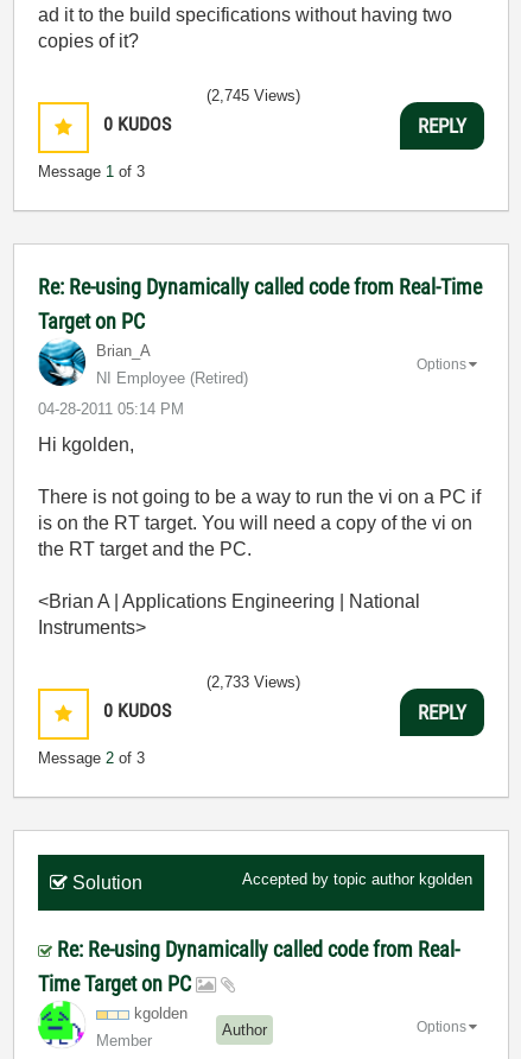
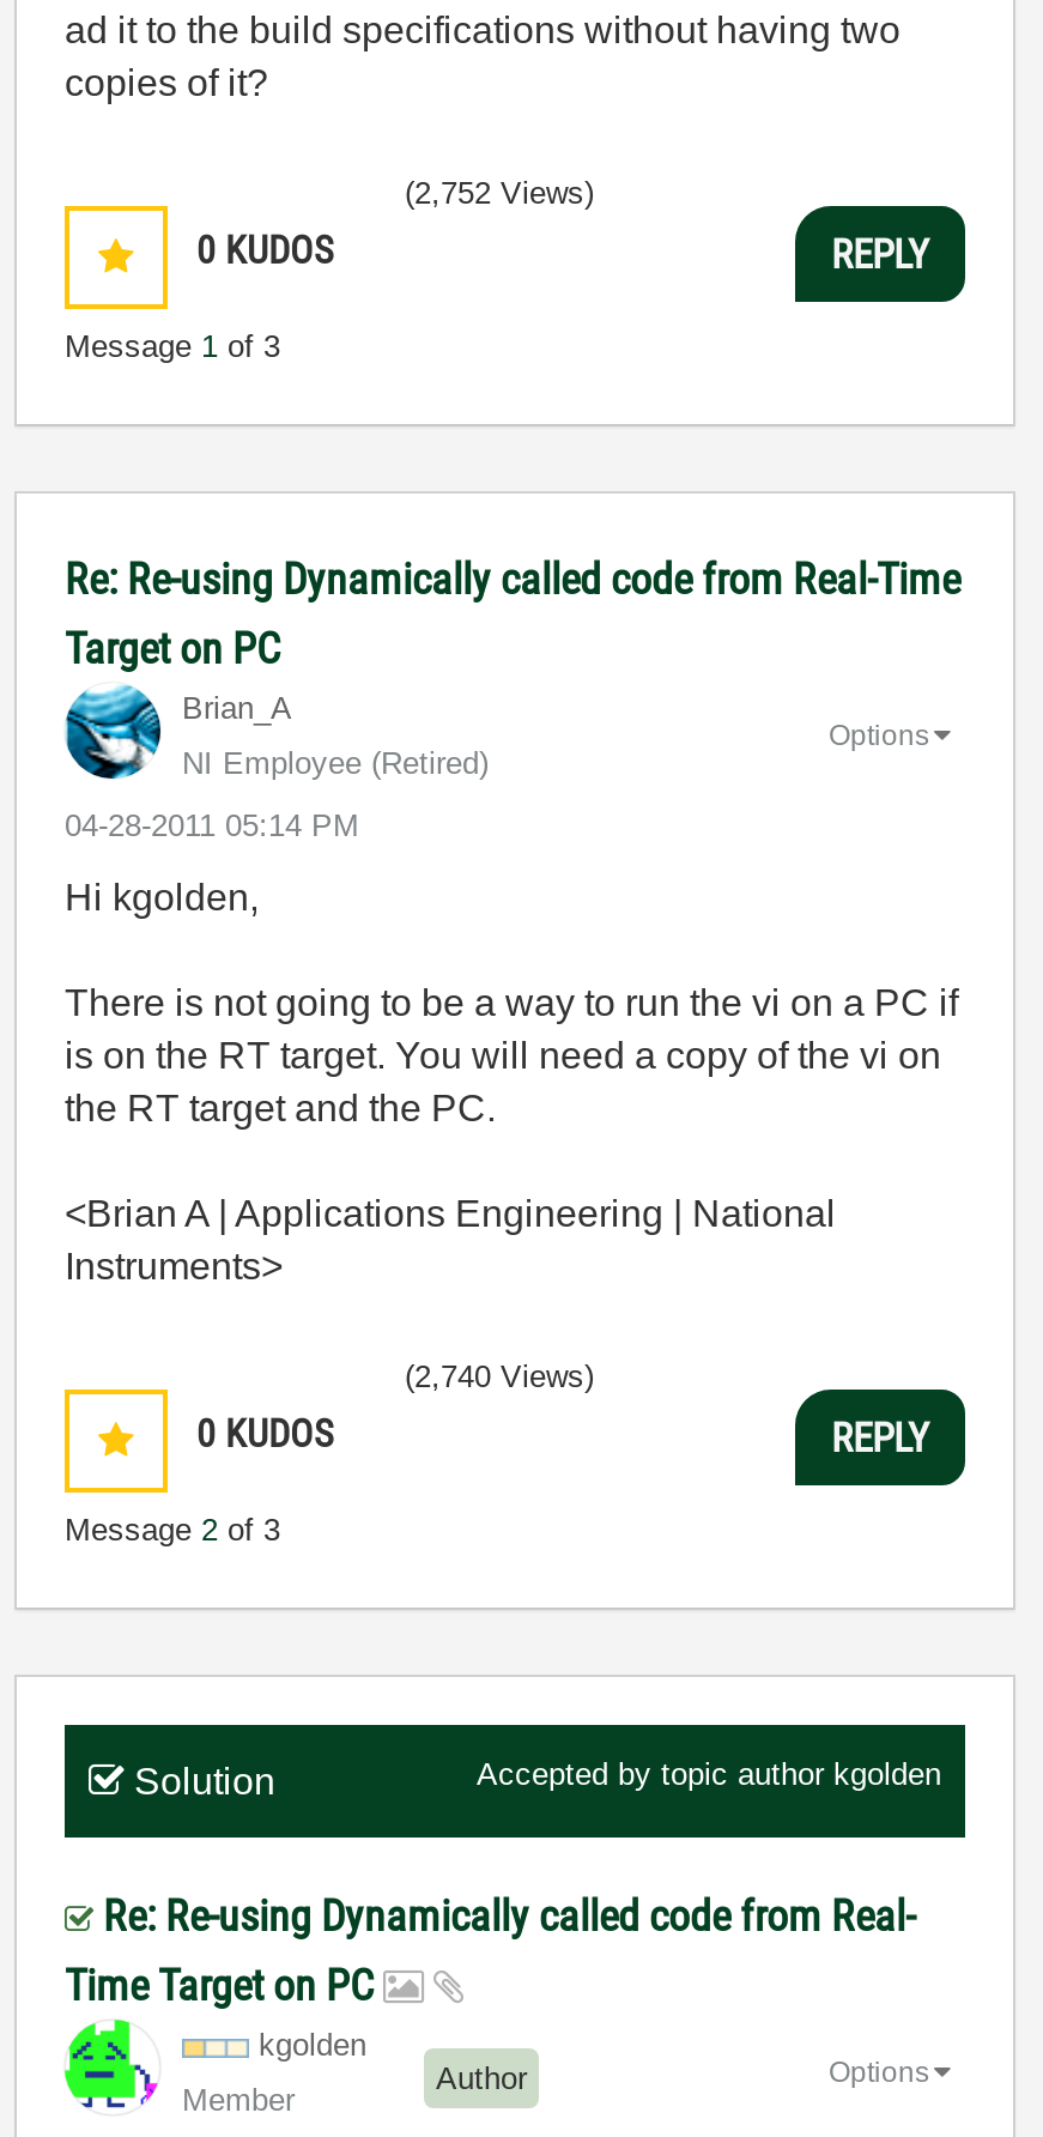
- (2,745 Views)
+ (2,752 Views)

- (2,733 Views)
+ (2,740 Views)
